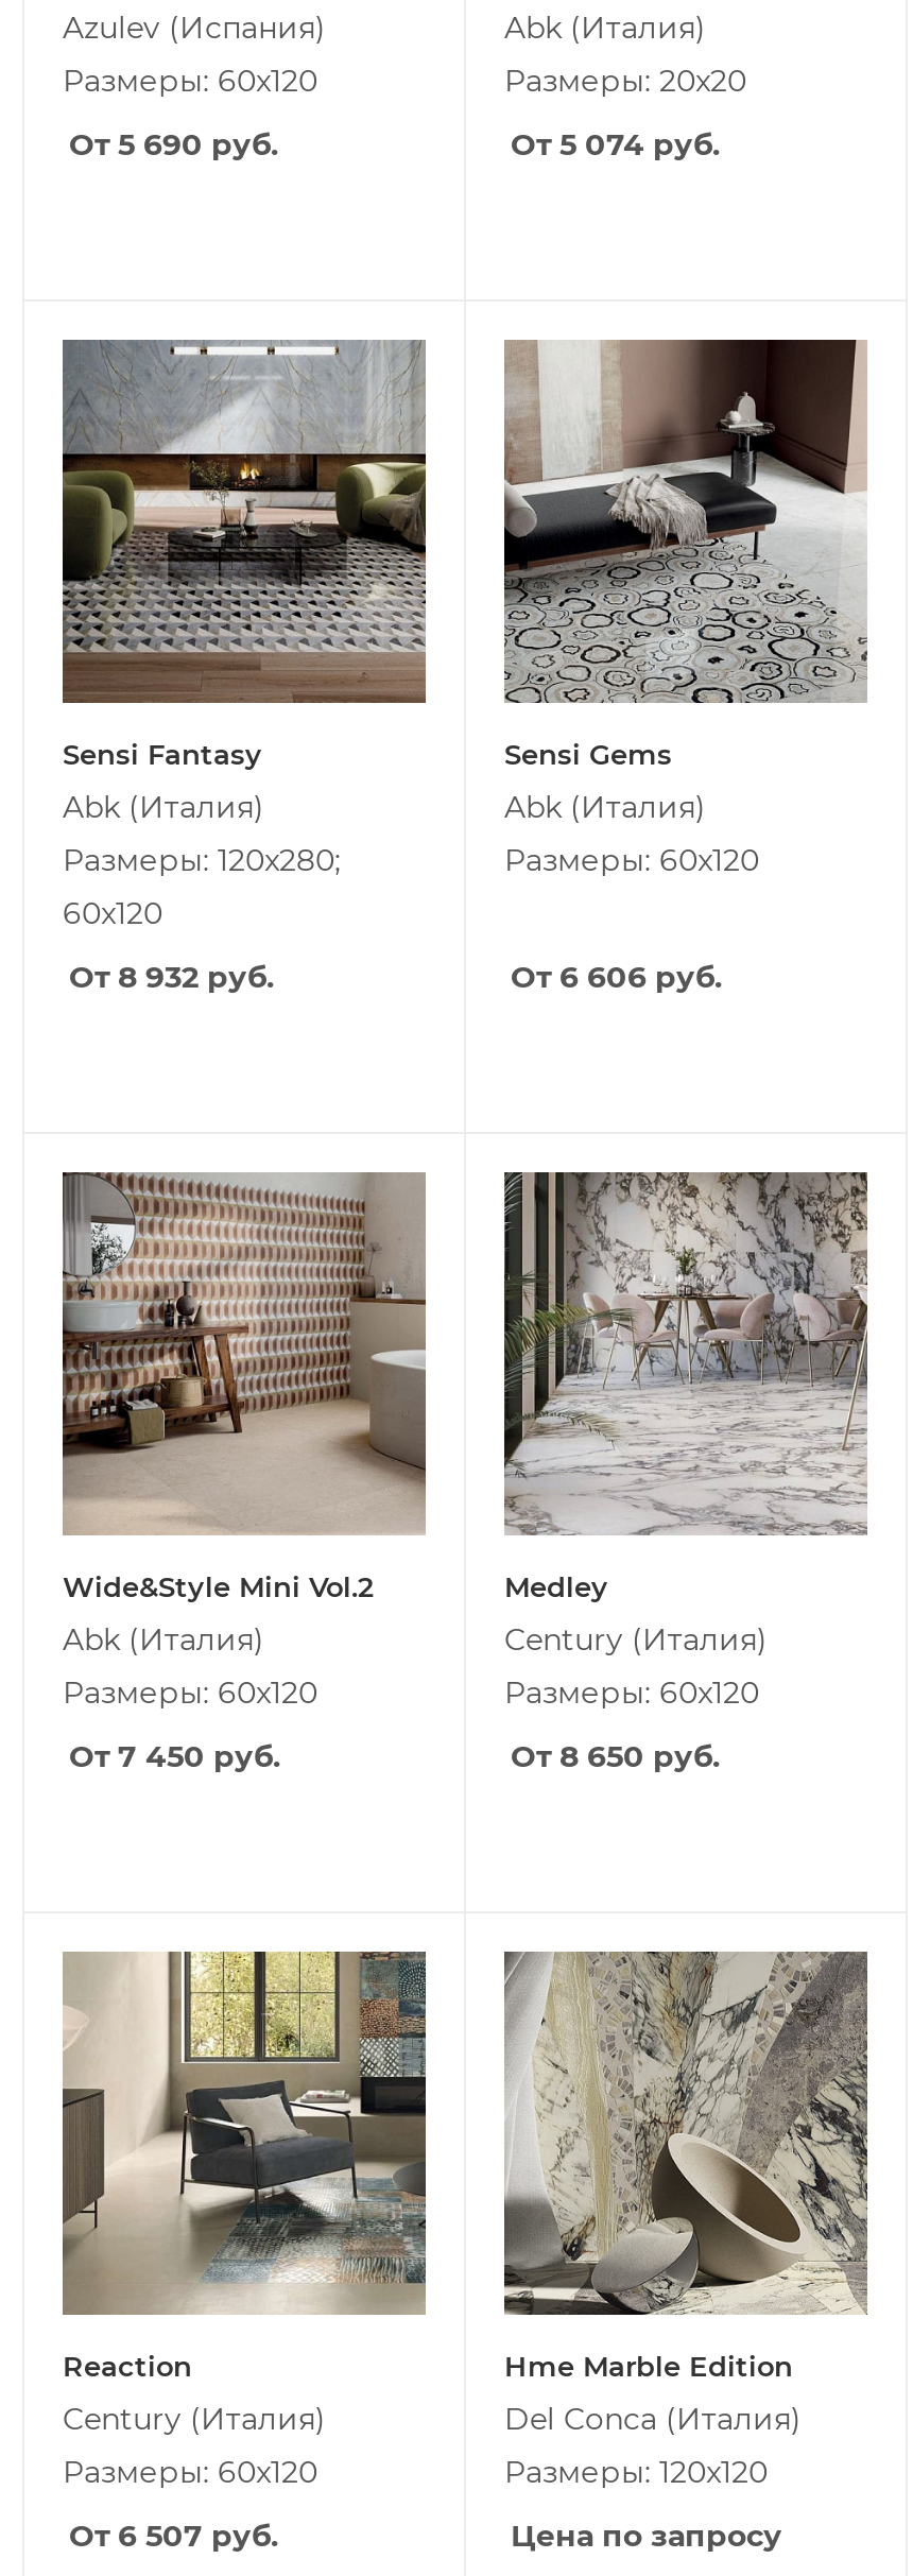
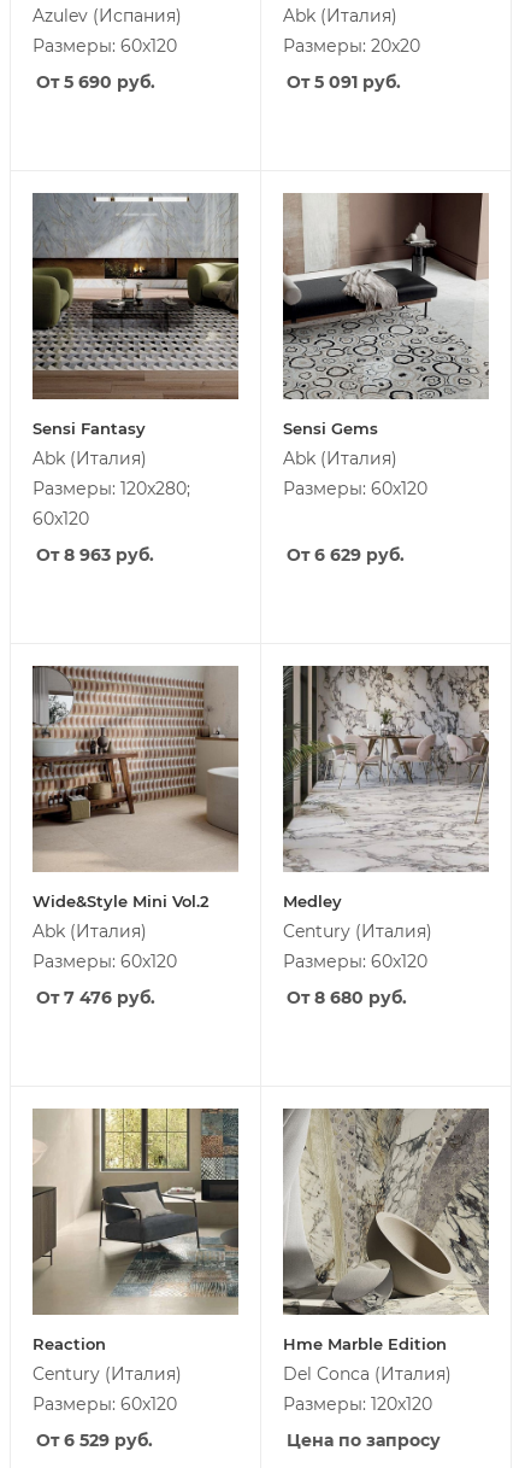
- От 5 074 руб.
+ От 5 091 руб.

- От 8 932 руб.
+ От 8 963 руб.

- От 6 606 руб.
+ От 6 629 руб.

- От 7 450 руб.
+ От 7 476 руб.

- От 8 650 руб.
+ От 8 680 руб.

- От 6 507 руб.
+ От 6 529 руб.
